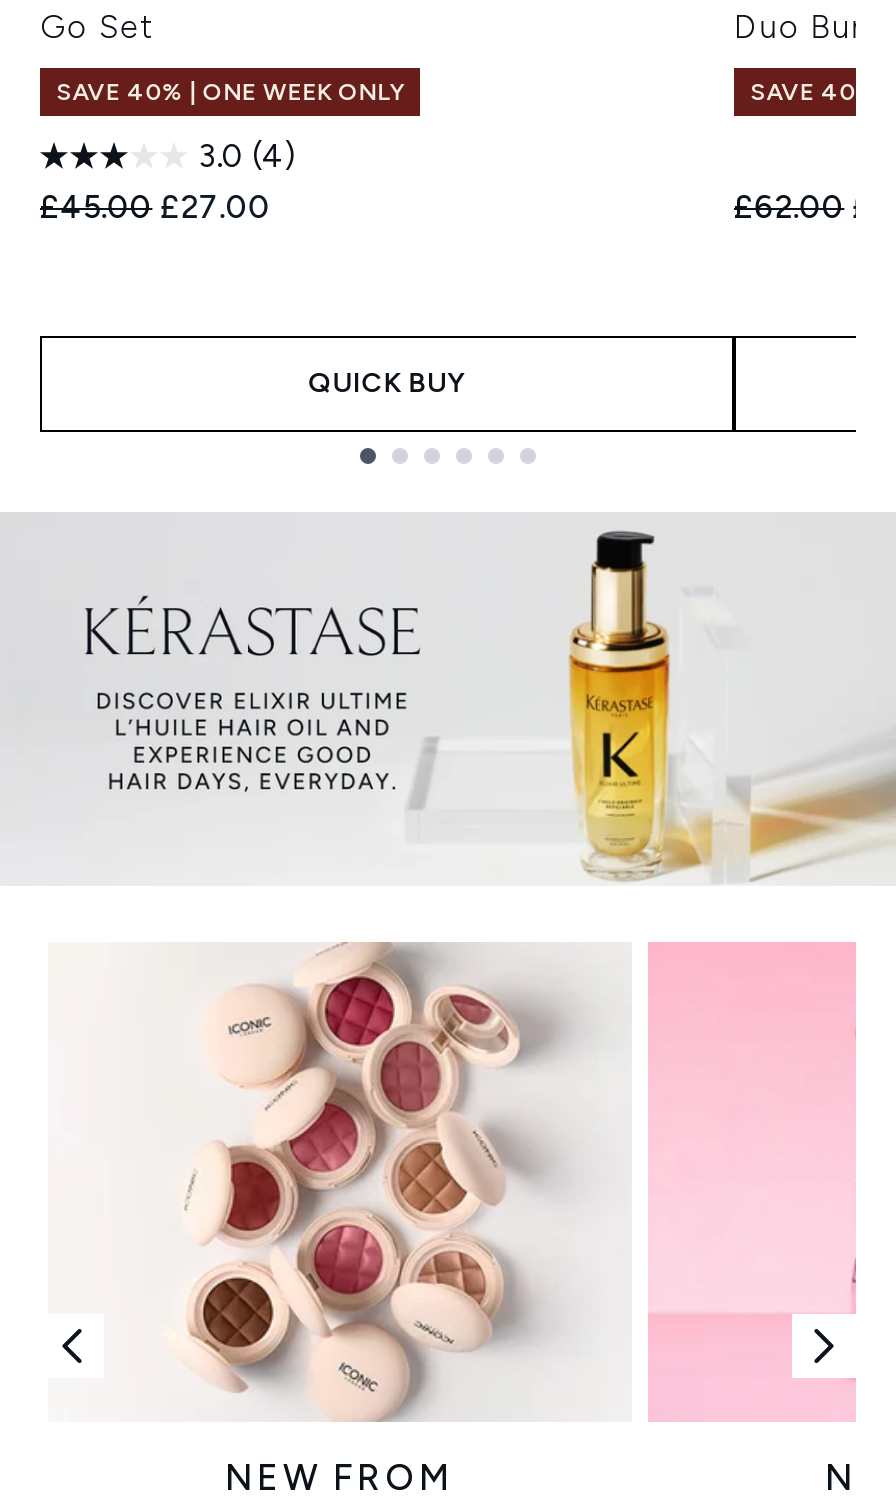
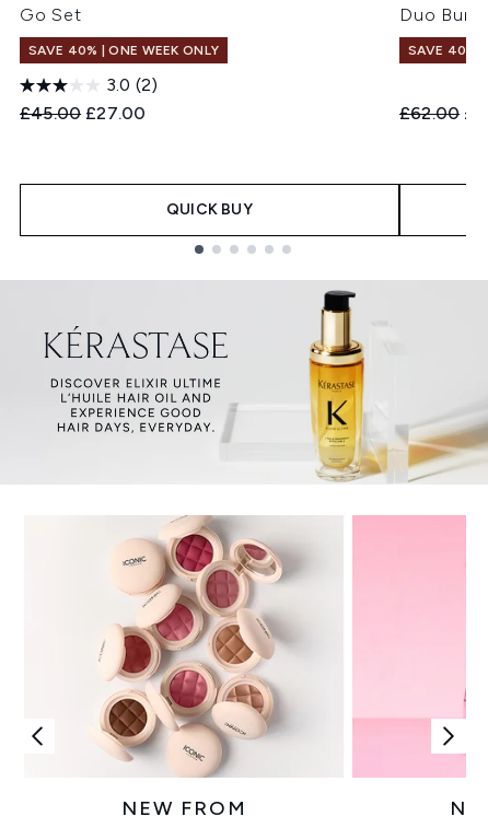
- 3.0 (4)
+ 3.0 (2)
